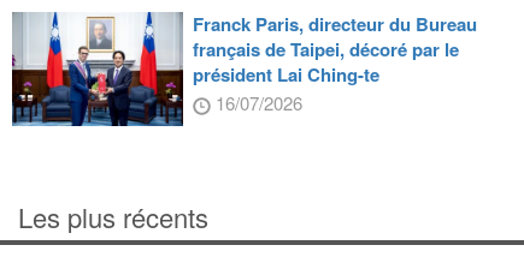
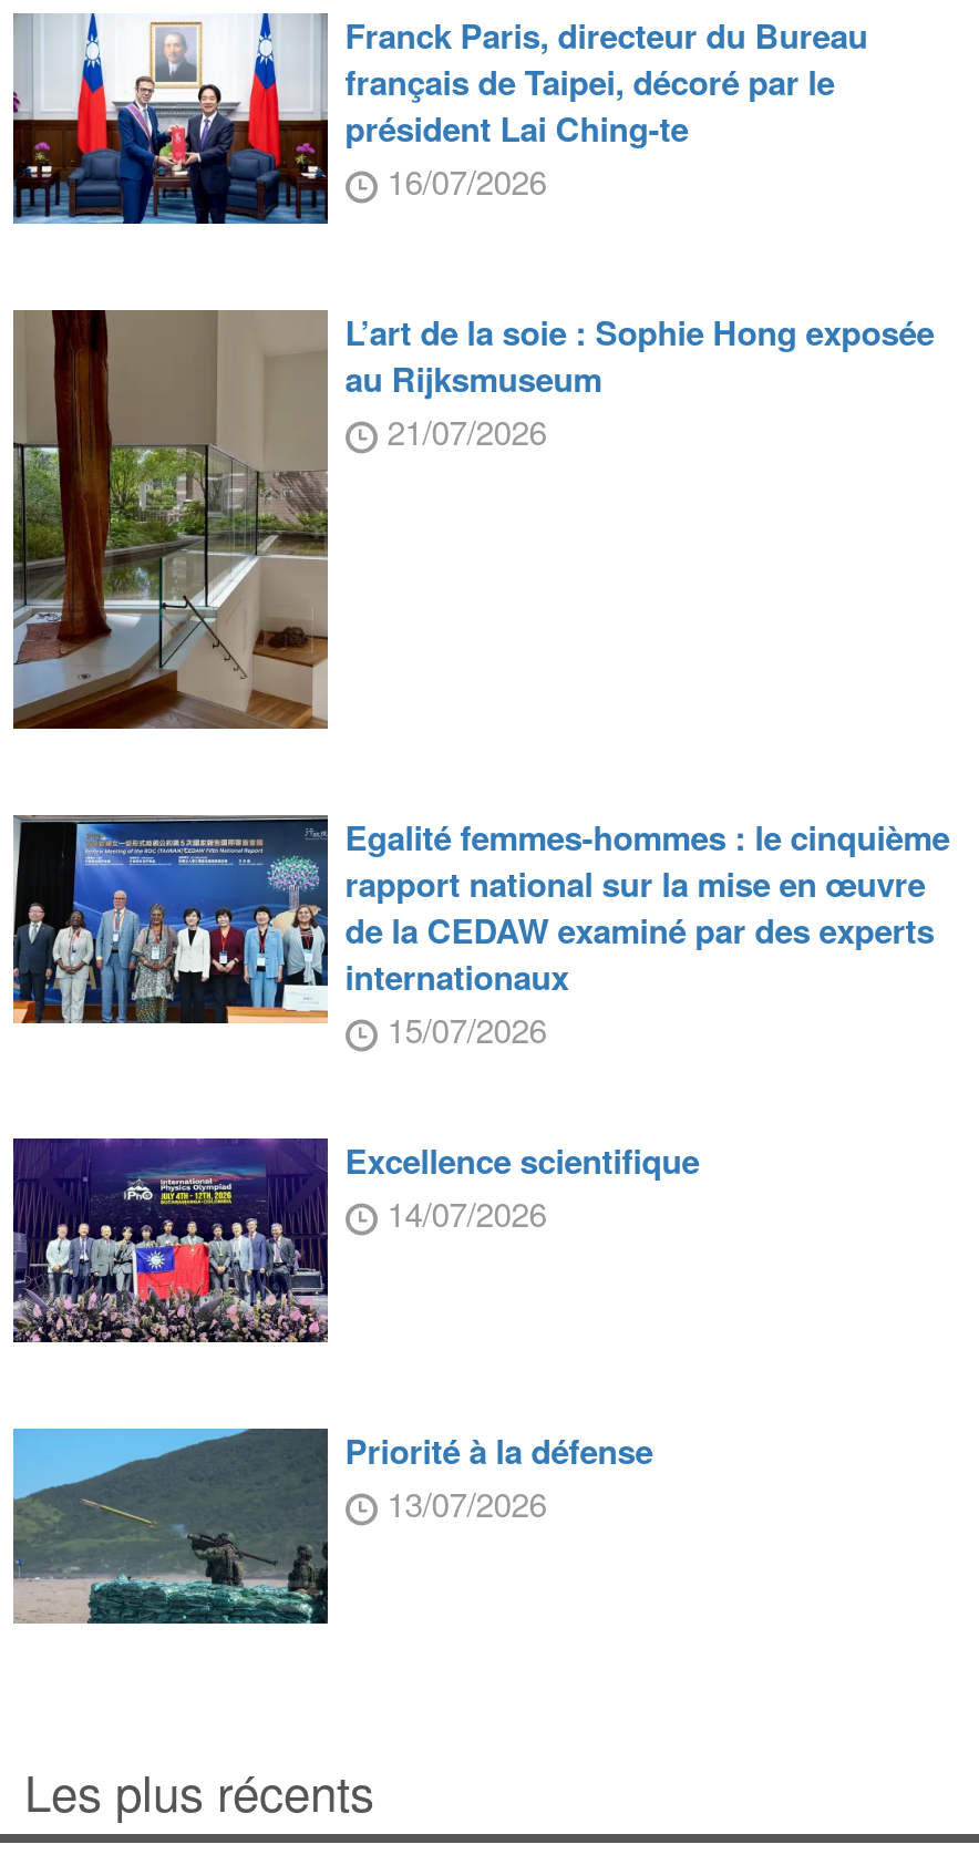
+ [image]
+ L’art de la soie : Sophie Hong exposée
+ au Rijksmuseum
+ 21/07/2026

+ [image]
+ Egalité femmes-hommes : le cinquième
+ rapport national sur la mise en œuvre
+ de la CEDAW examiné par des experts
+ internationaux
+ 15/07/2026
+ Excellence scientifique
+ 14/07/2026

+ [image]
+ Priorité à la défense
+ 13/07/2026

+ [image]
